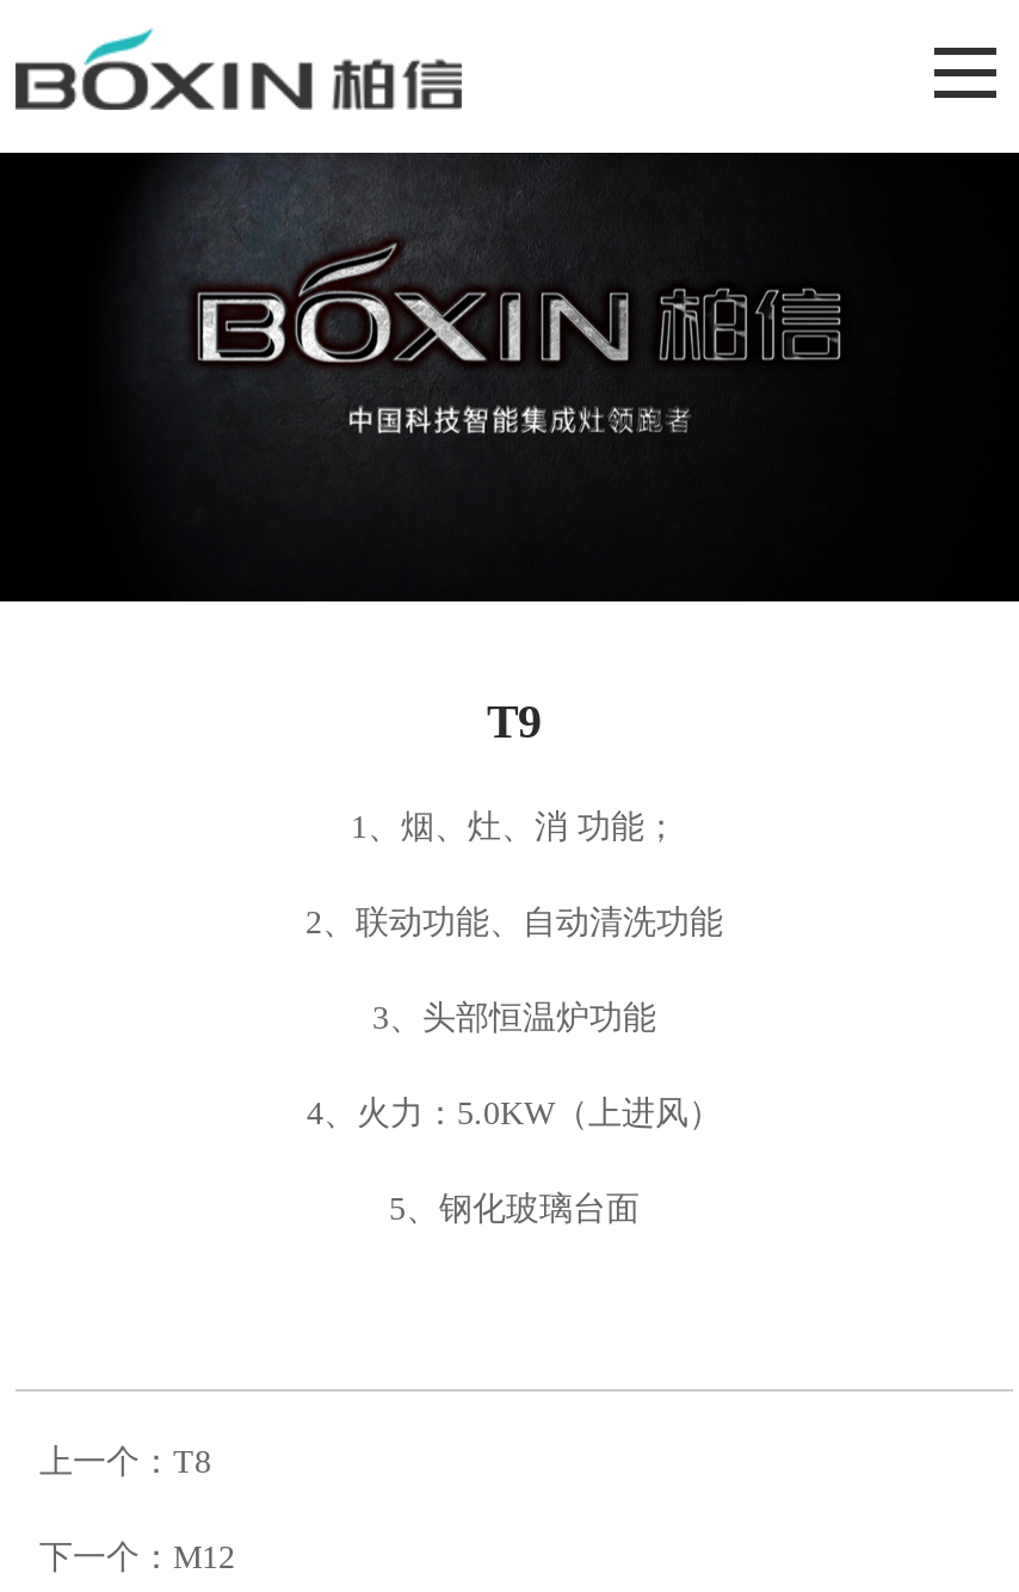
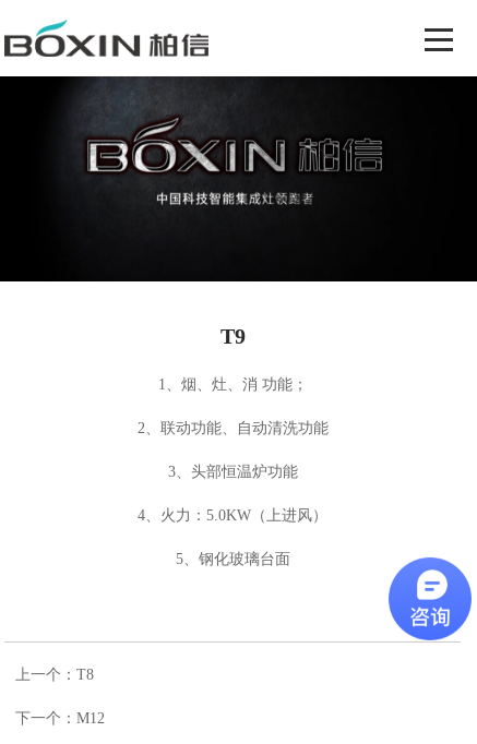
+ [image]
